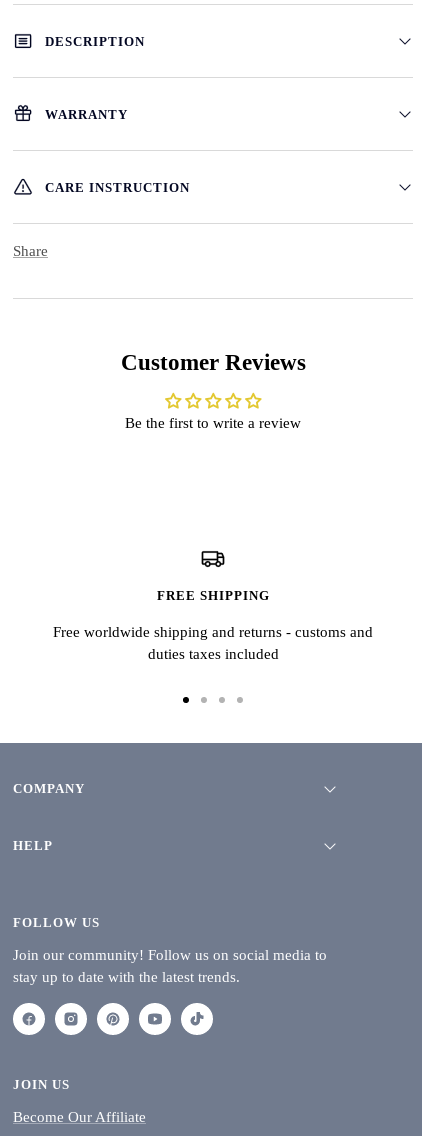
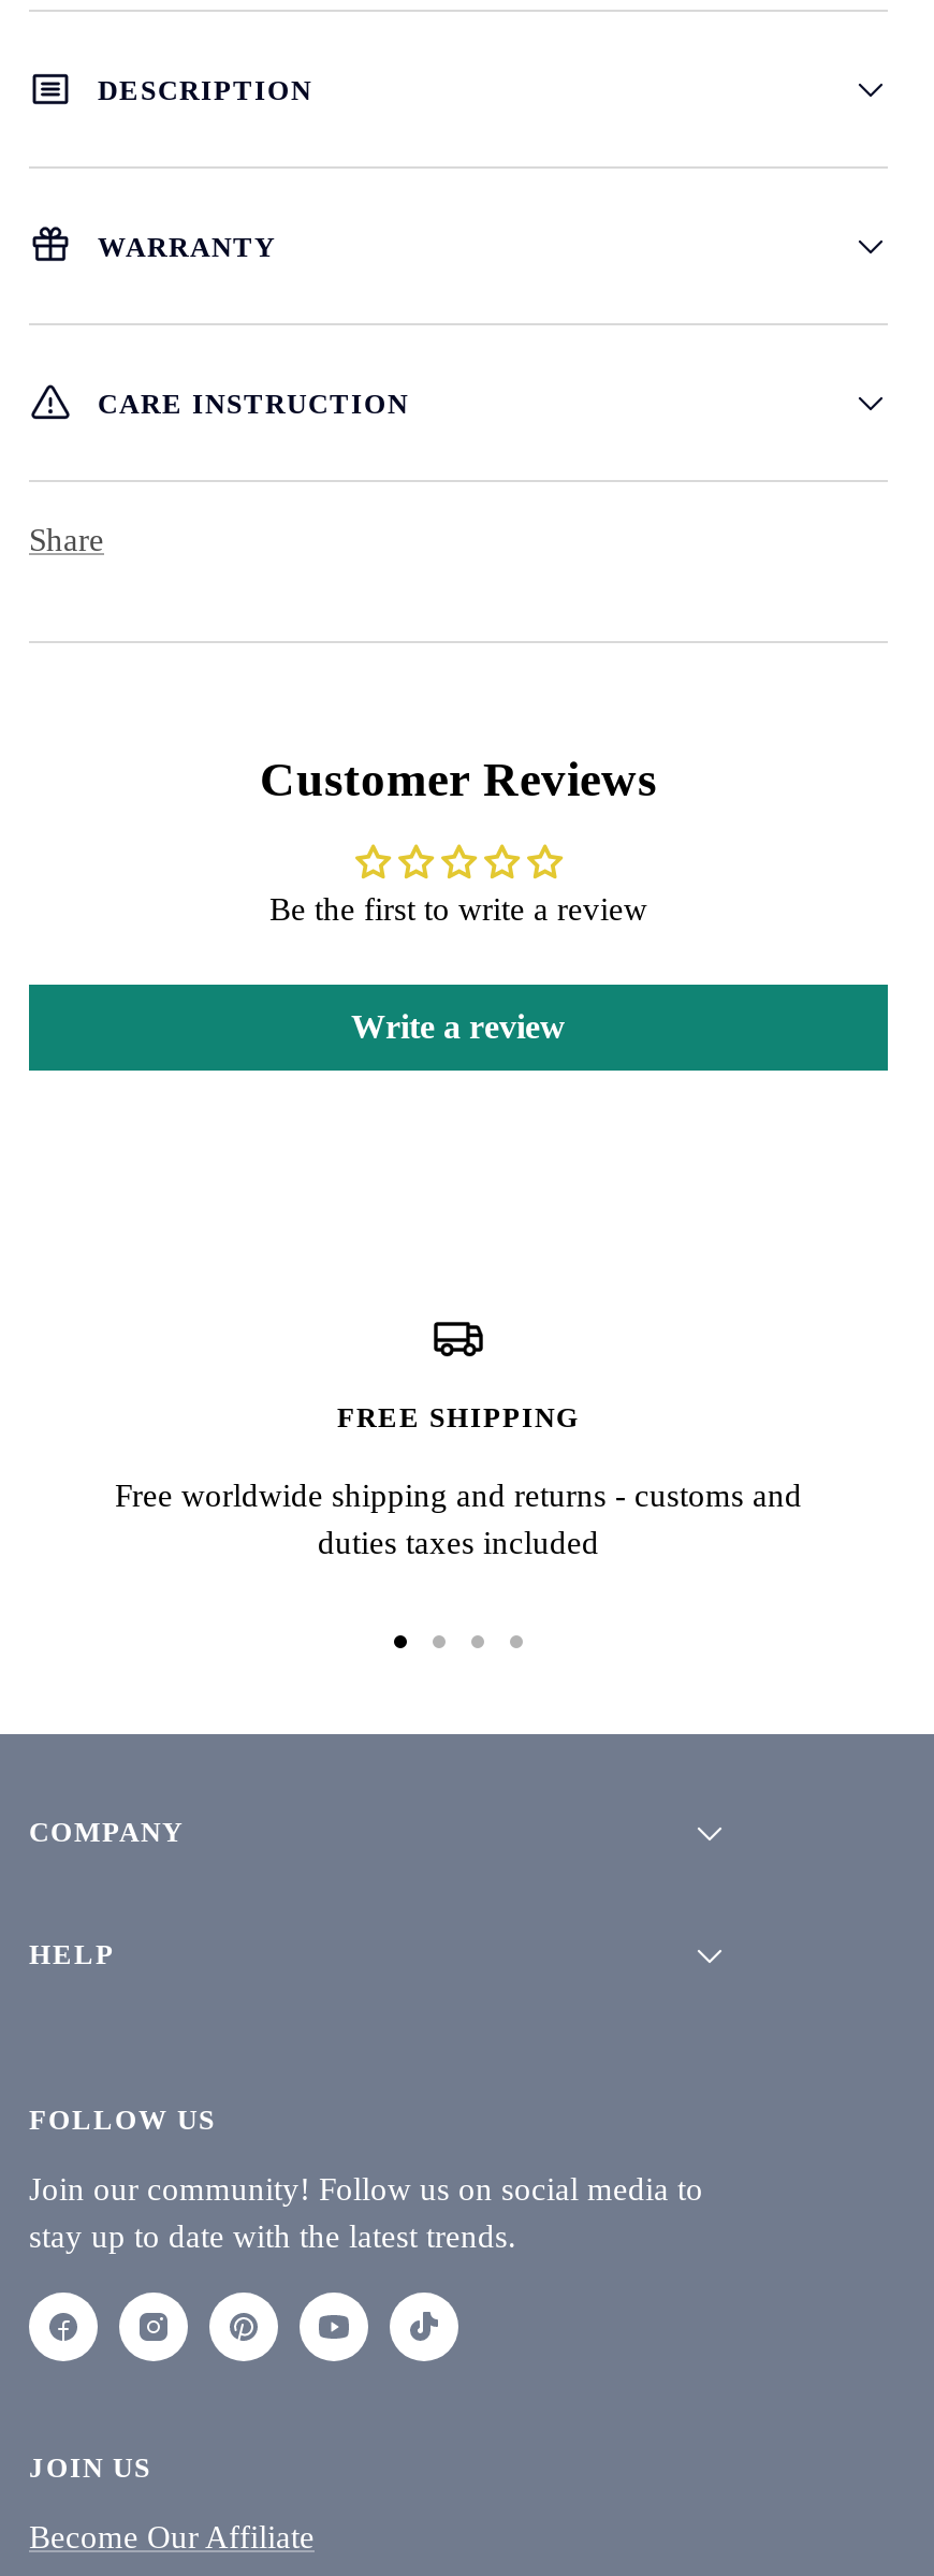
+ Write a review
